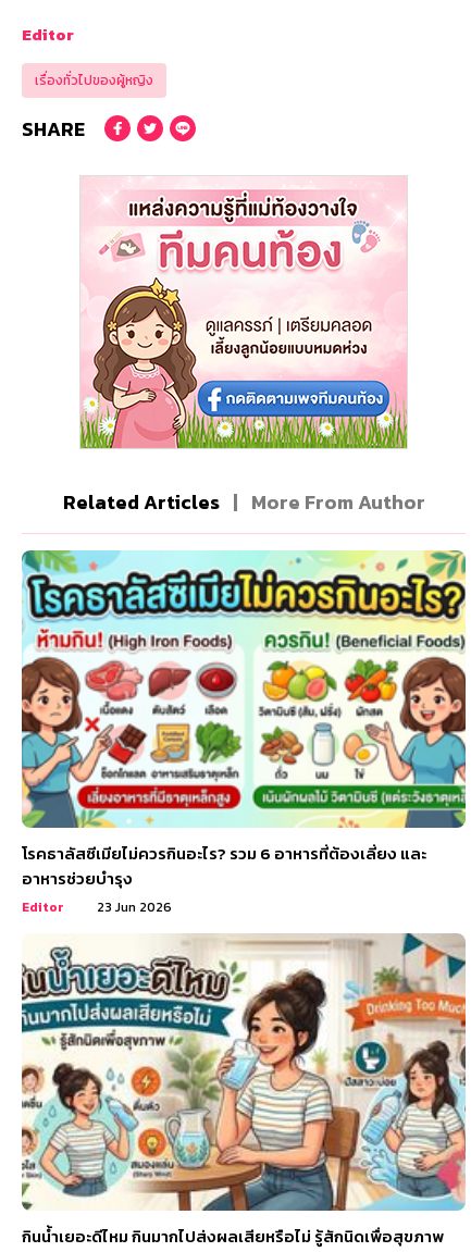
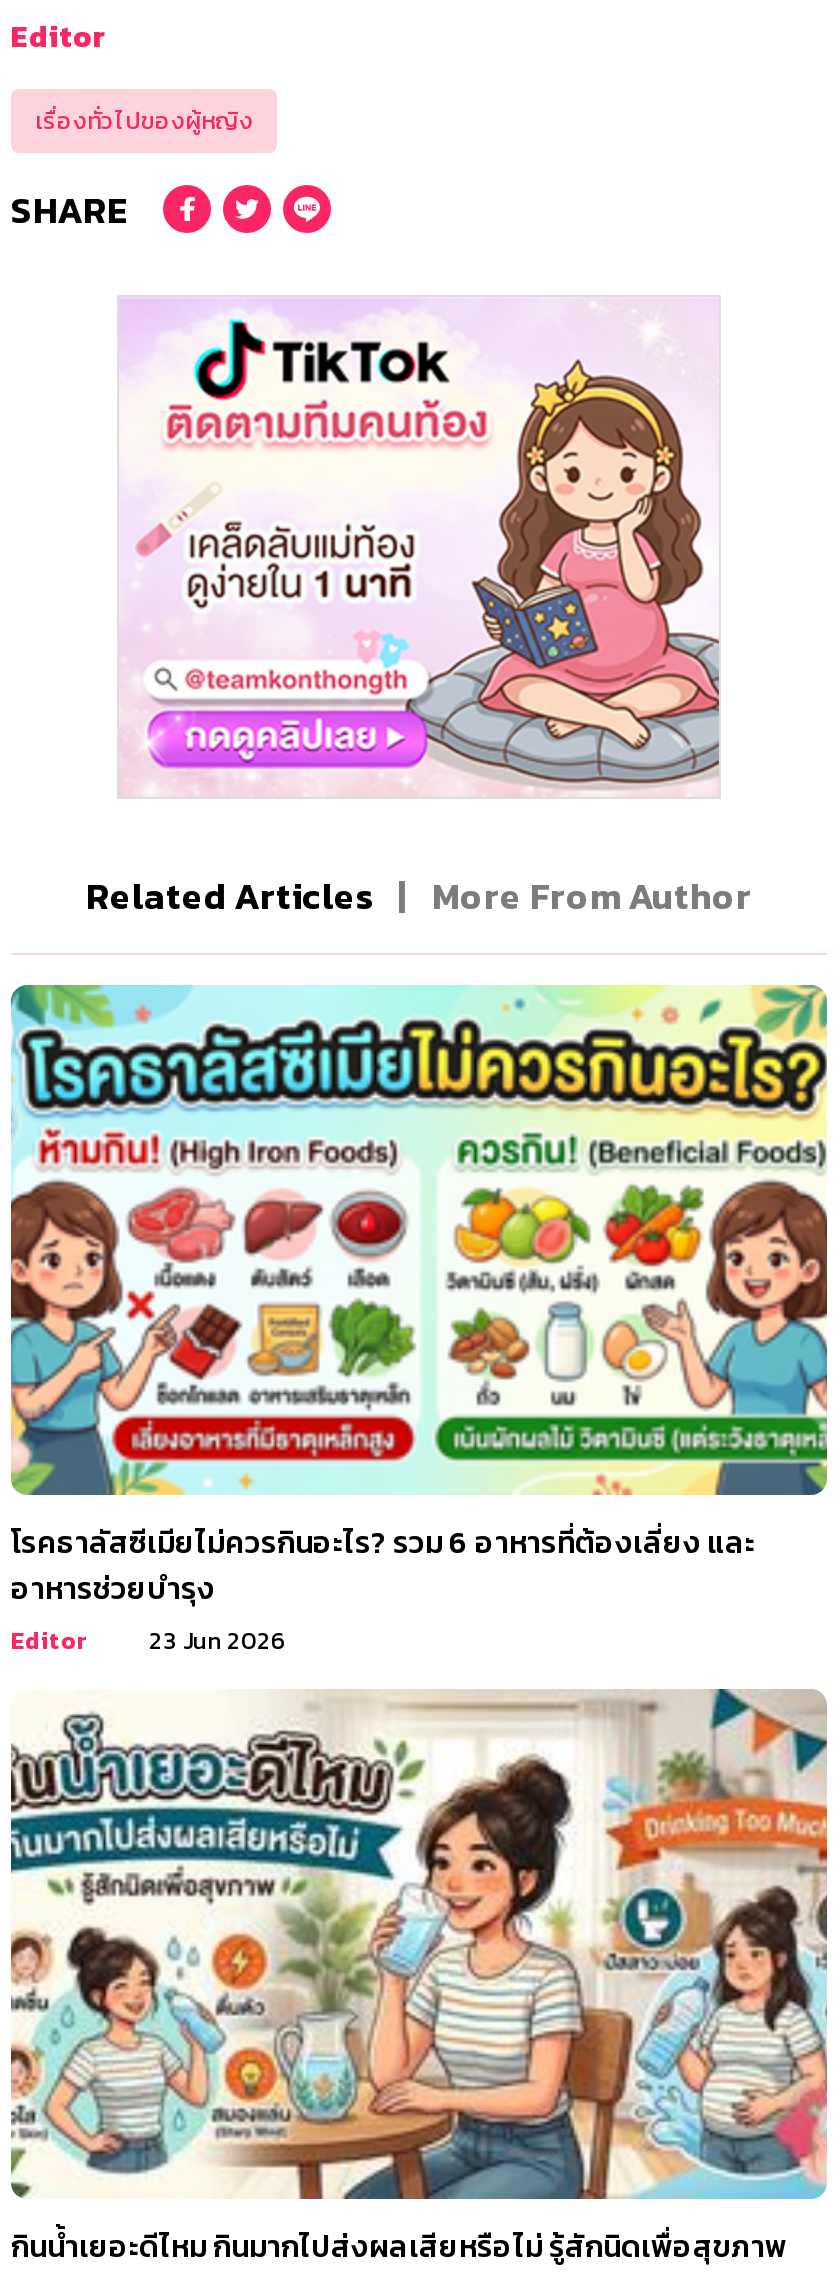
- [image]
+ [image]
